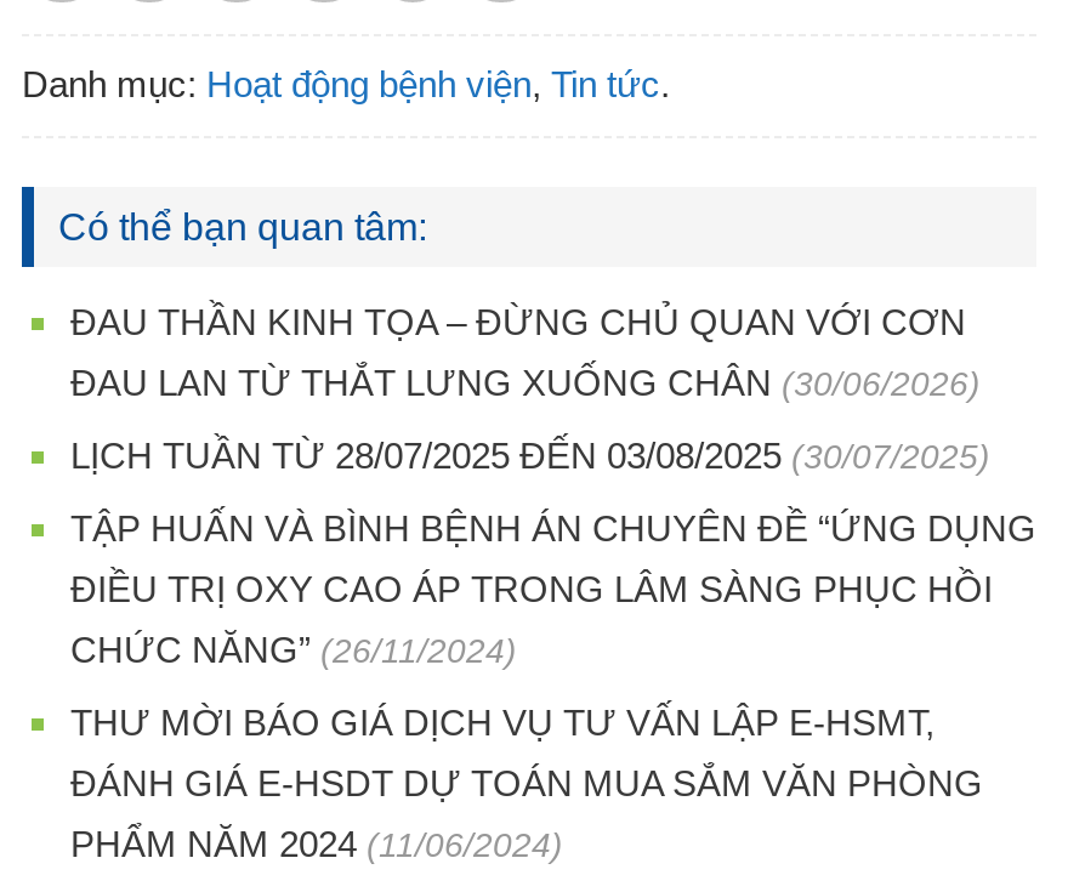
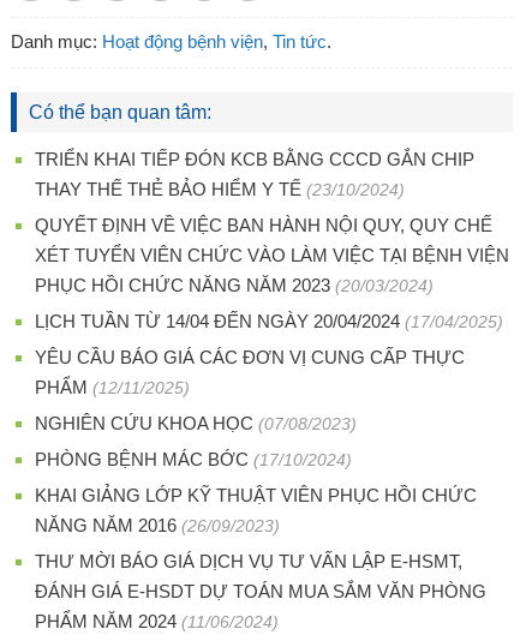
- ĐAU THẦN KINH TỌA – ĐỪNG CHỦ QUAN VỚI CƠN
- ĐAU LAN TỪ THẮT LƯNG XUỐNG CHÂN (30/06/2026)
- LỊCH TUẦN TỪ 28/07/2025 ĐẾN 03/08/2025 (30/07/2025)
- TẬP HUẤN VÀ BÌNH BỆNH ÁN CHUYÊN ĐỀ “ỨNG DỤNG
- ĐIỀU TRỊ OXY CAO ÁP TRONG LÂM SÀNG PHỤC HỒI
- CHỨC NĂNG” (26/11/2024)
+ TRIỂN KHAI TIẾP ĐÓN KCB BẰNG CCCD GẮN CHIP
+ THAY THẾ THẺ BẢO HIỂM Y TẾ (23/10/2024)
+ QUYẾT ĐỊNH VỀ VIỆC BAN HÀNH NỘI QUY, QUY CHẾ
+ XÉT TUYỂN VIÊN CHỨC VÀO LÀM VIỆC TẠI BỆNH VIỆN
+ PHỤC HỒI CHỨC NĂNG NĂM 2023 (20/03/2024)
+ LỊCH TUẦN TỪ 14/04 ĐẾN NGÀY 20/04/2024 (17/04/2025)
+ YÊU CẦU BÁO GIÁ CÁC ĐƠN VỊ CUNG CẤP THỰC
+ PHẨM (12/11/2025)
+ NGHIÊN CỨU KHOA HỌC (07/08/2023)
+ PHÒNG BỆNH MÁC BỚC (17/10/2024)
+ KHAI GIẢNG LỚP KỸ THUẬT VIÊN PHỤC HỒI CHỨC
+ NĂNG NĂM 2016 (26/09/2023)
